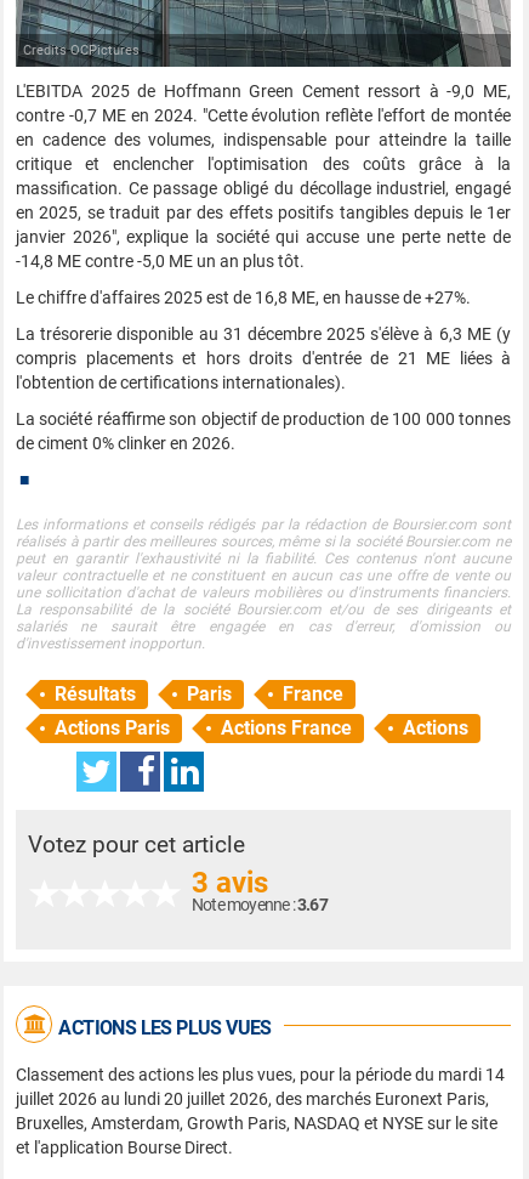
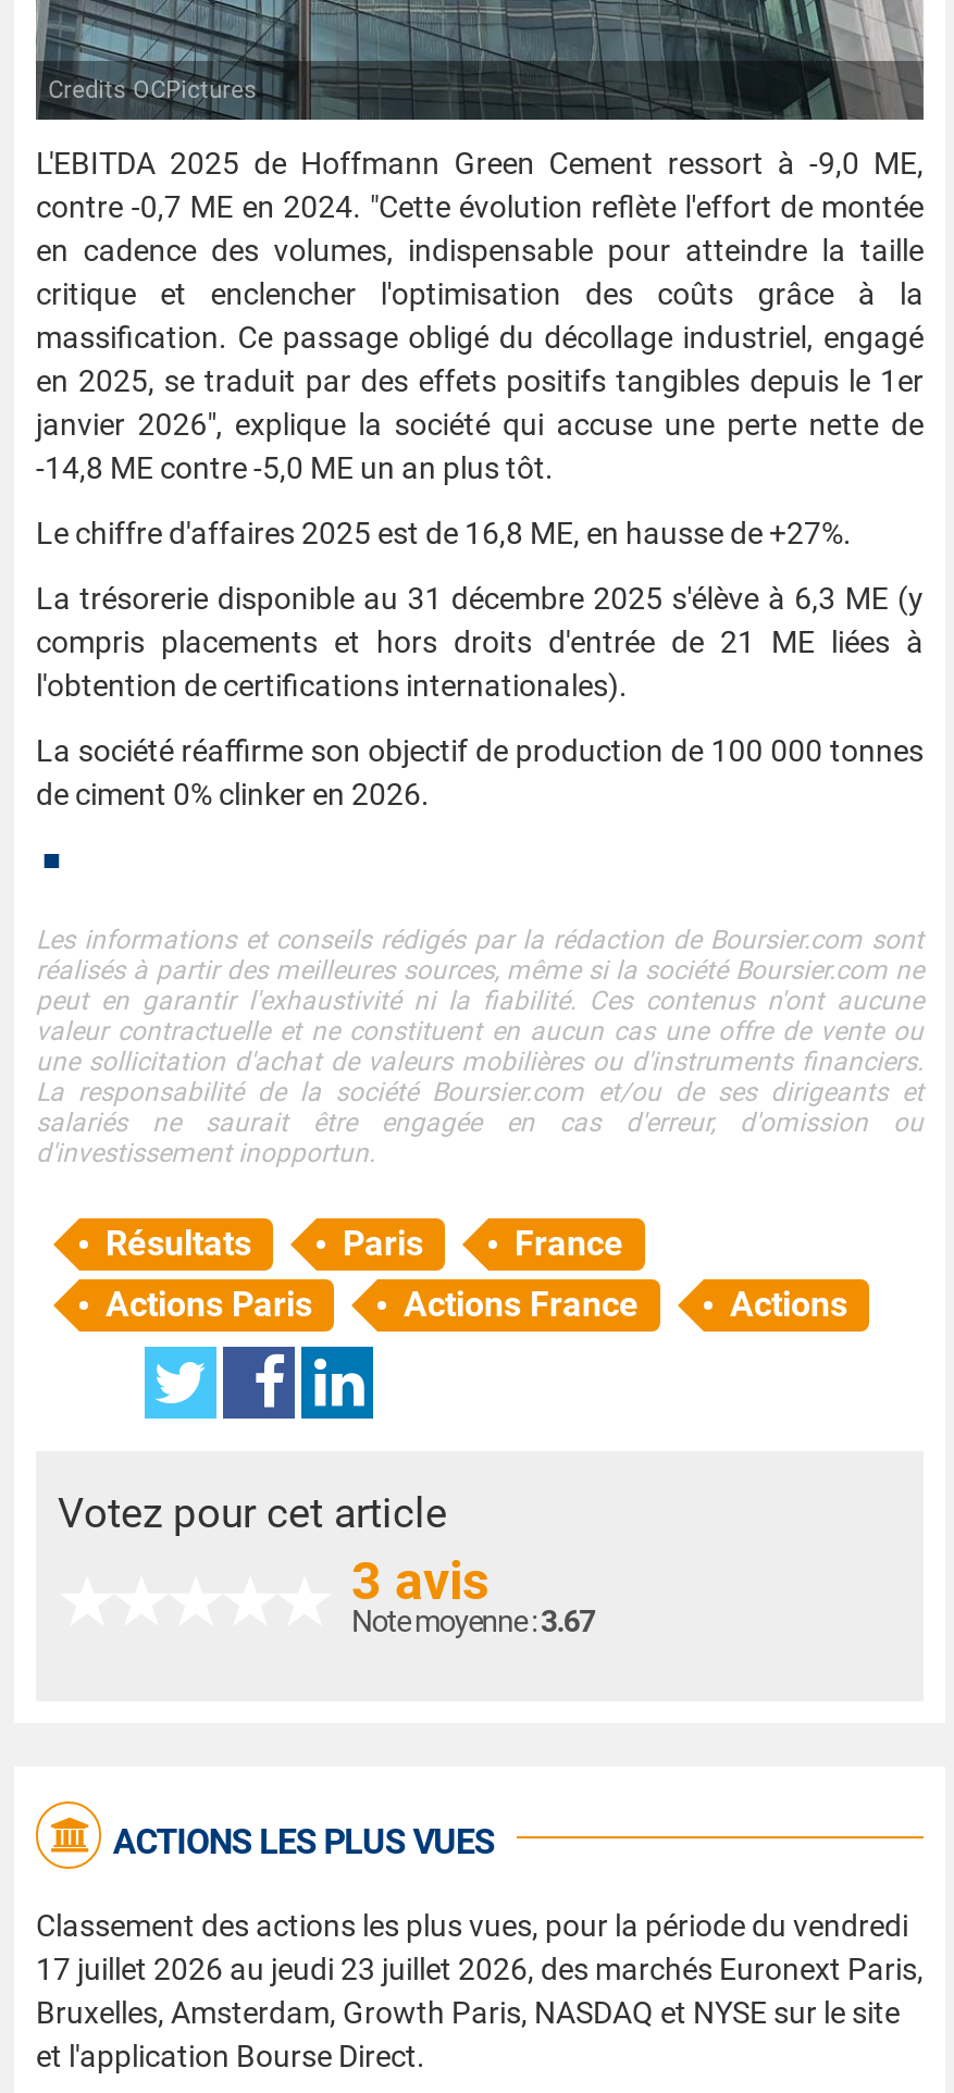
- Classement des actions les plus vues, pour la période du mardi 14
- juillet 2026 au lundi 20 juillet 2026, des marchés Euronext Paris,
+ Classement des actions les plus vues, pour la période du vendredi
+ 17 juillet 2026 au jeudi 23 juillet 2026, des marchés Euronext Paris,
